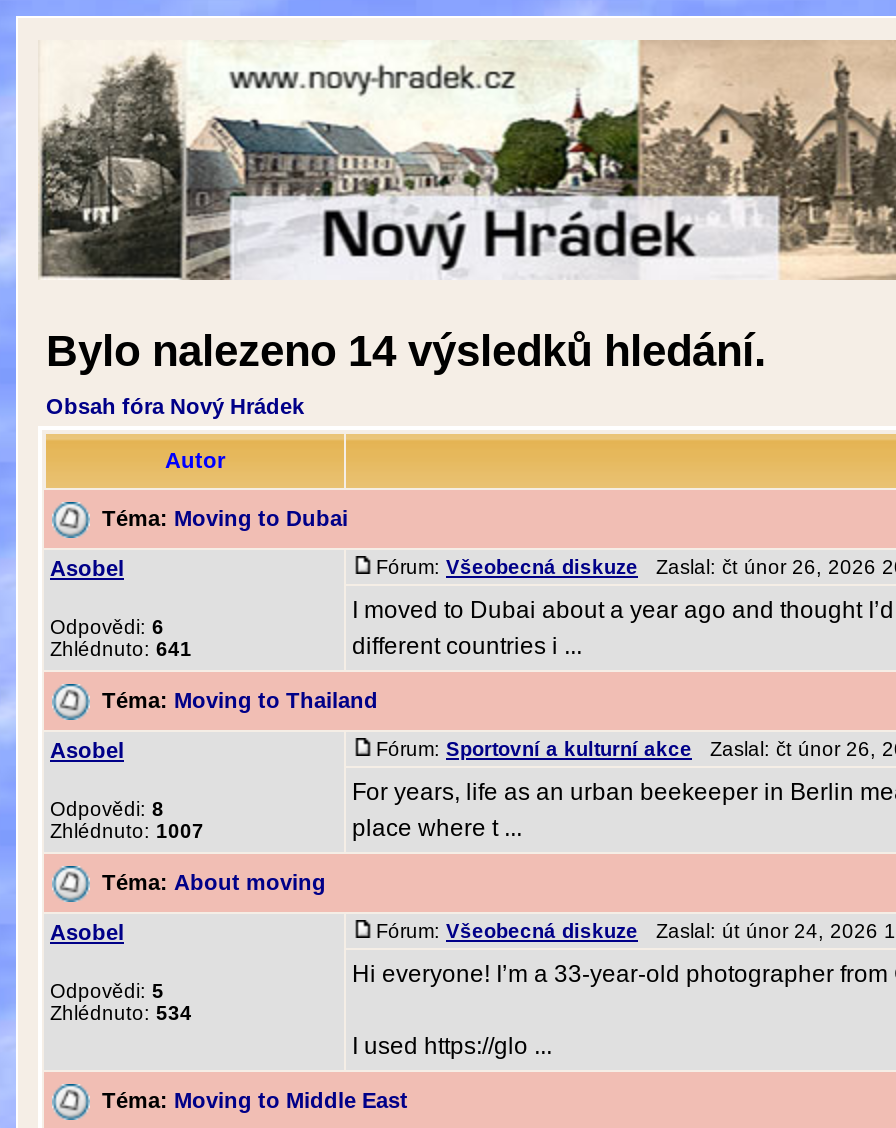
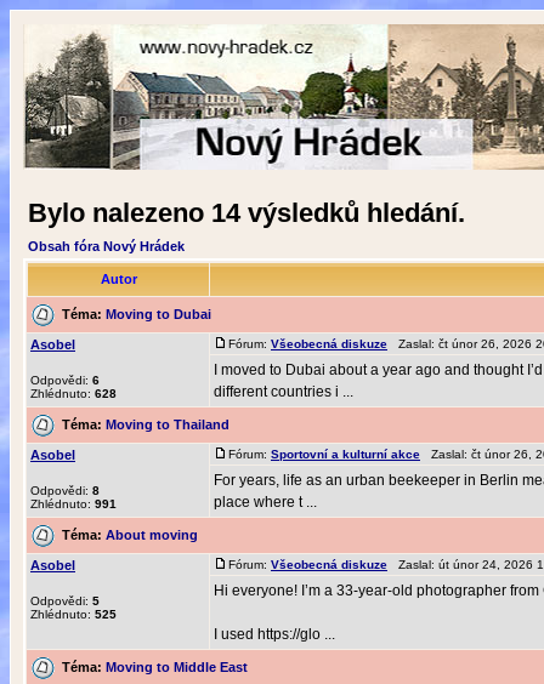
- Zhlédnuto: 641
+ Zhlédnuto: 628

- Zhlédnuto: 1007
+ Zhlédnuto: 991

- Zhlédnuto: 534
+ Zhlédnuto: 525
